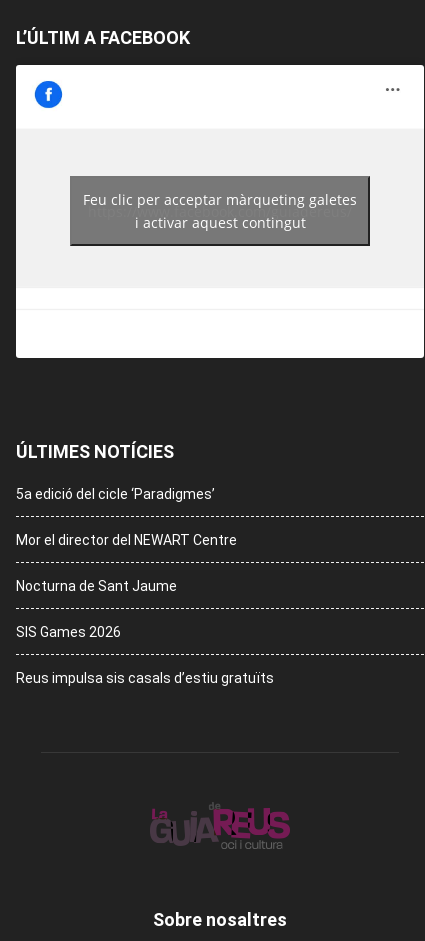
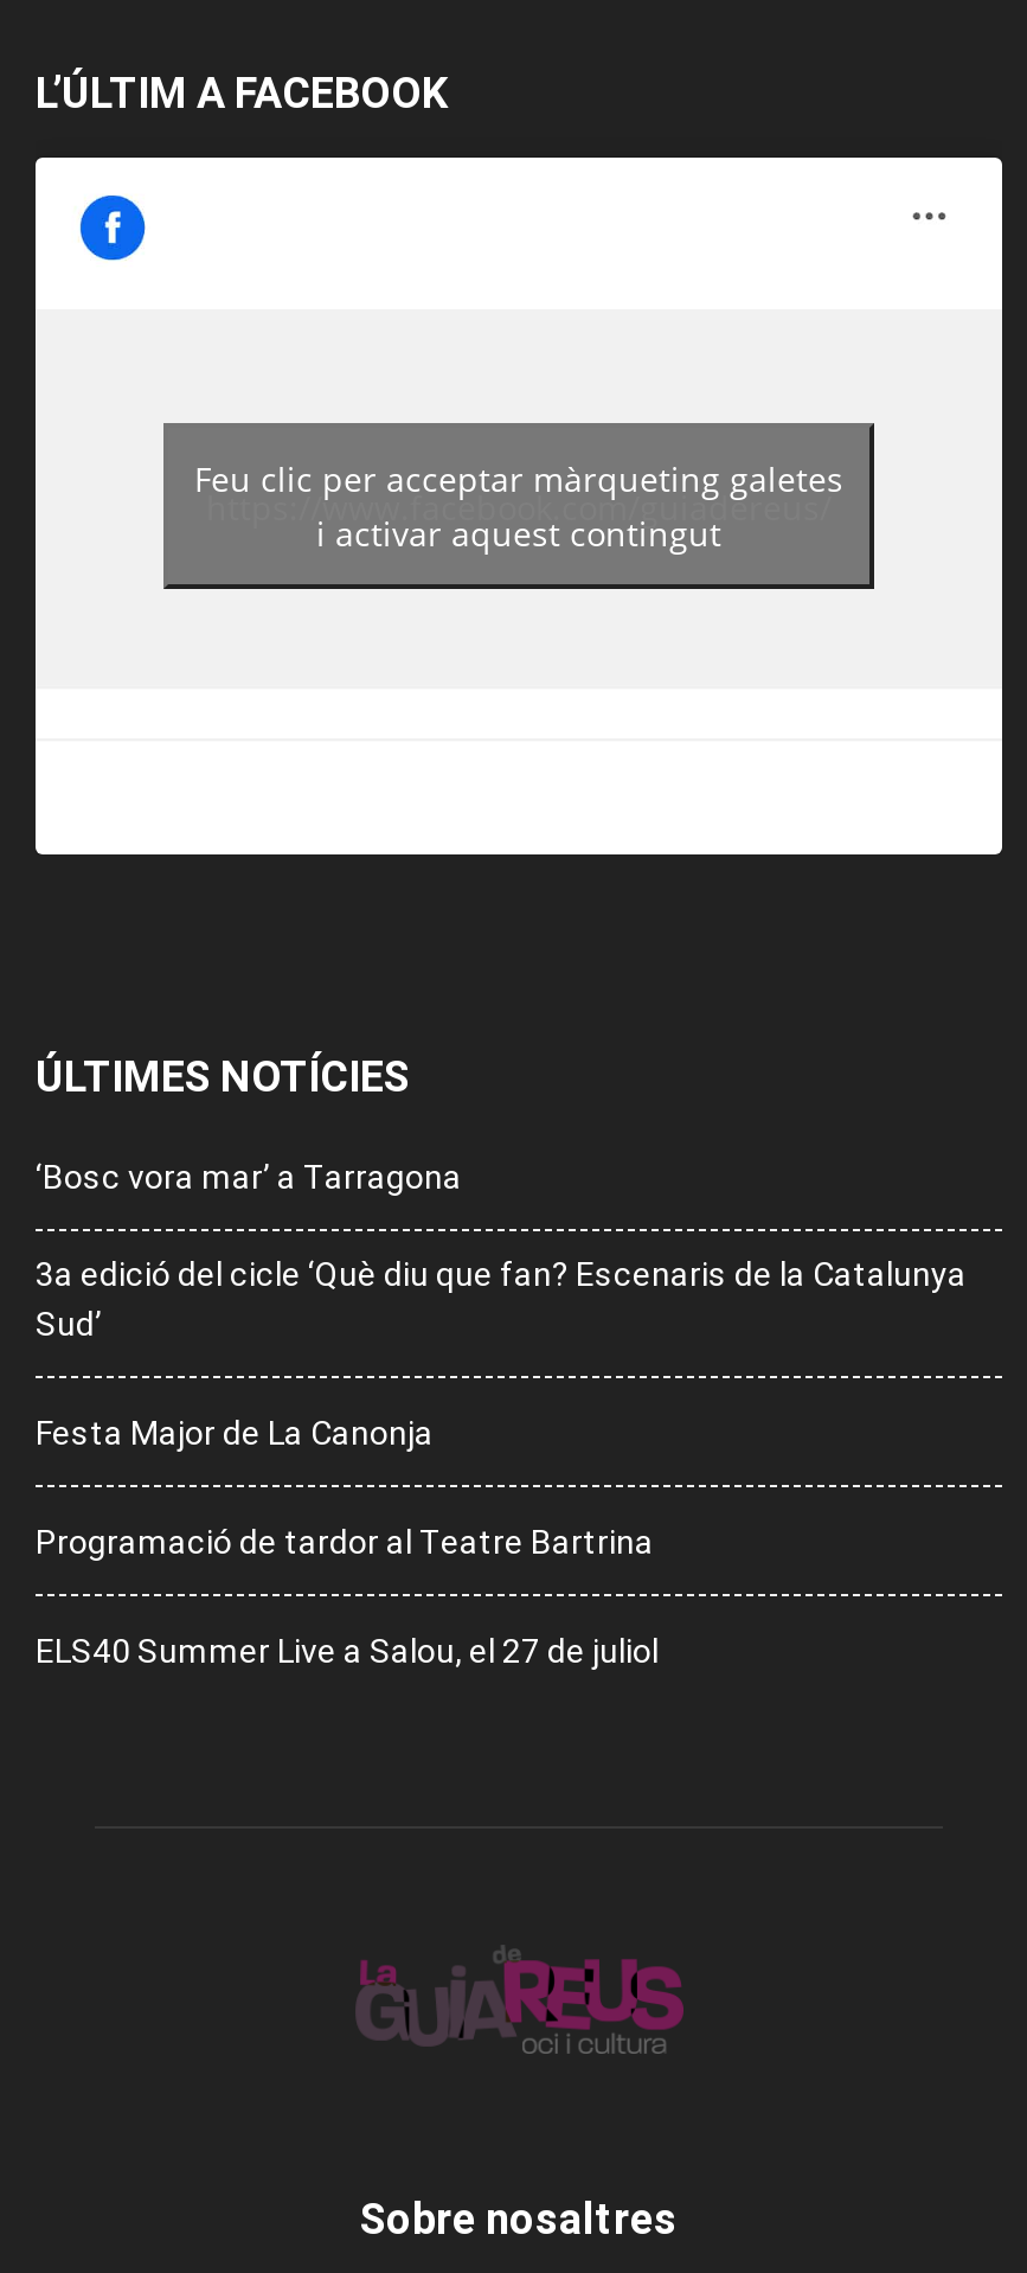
- 5a edició del cicle ‘Paradigmes’
+ ‘Bosc vora mar’ a Tarragona

- Mor el director del NEWART Centre
+ 3a edició del cicle ‘Què diu que fan? Escenaris de la Catalunya
+ Sud’

- Nocturna de Sant Jaume
+ Festa Major de La Canonja

- SIS Games 2026
+ Programació de tardor al Teatre Bartrina

- Reus impulsa sis casals d’estiu gratuïts
+ ELS40 Summer Live a Salou, el 27 de juliol
